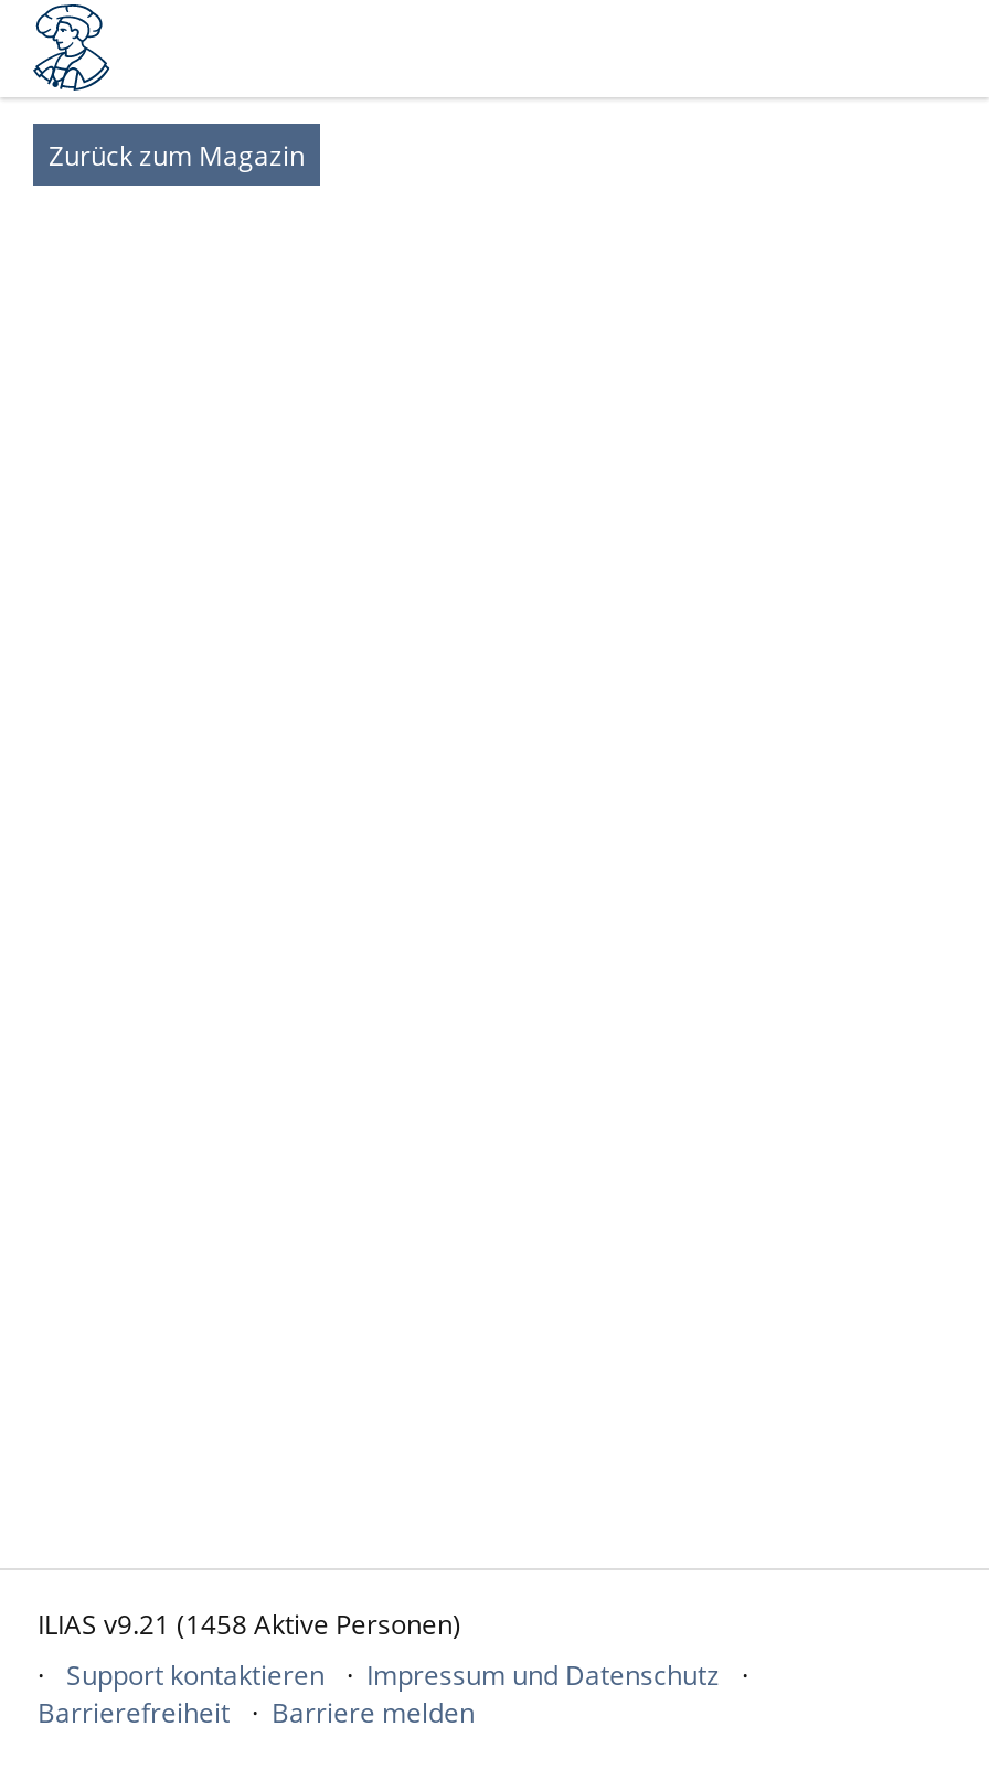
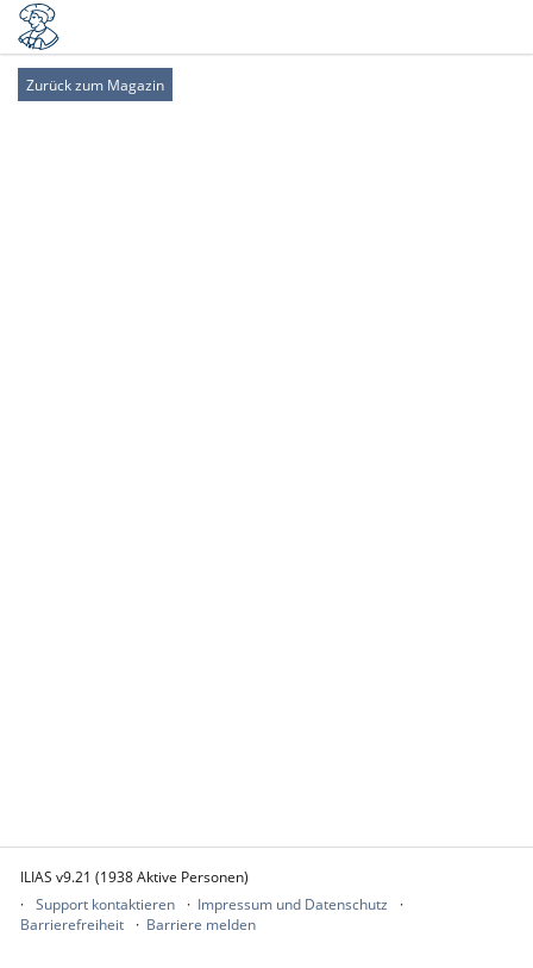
- ILIAS v9.21 (1458 Aktive Personen)
+ ILIAS v9.21 (1938 Aktive Personen)
